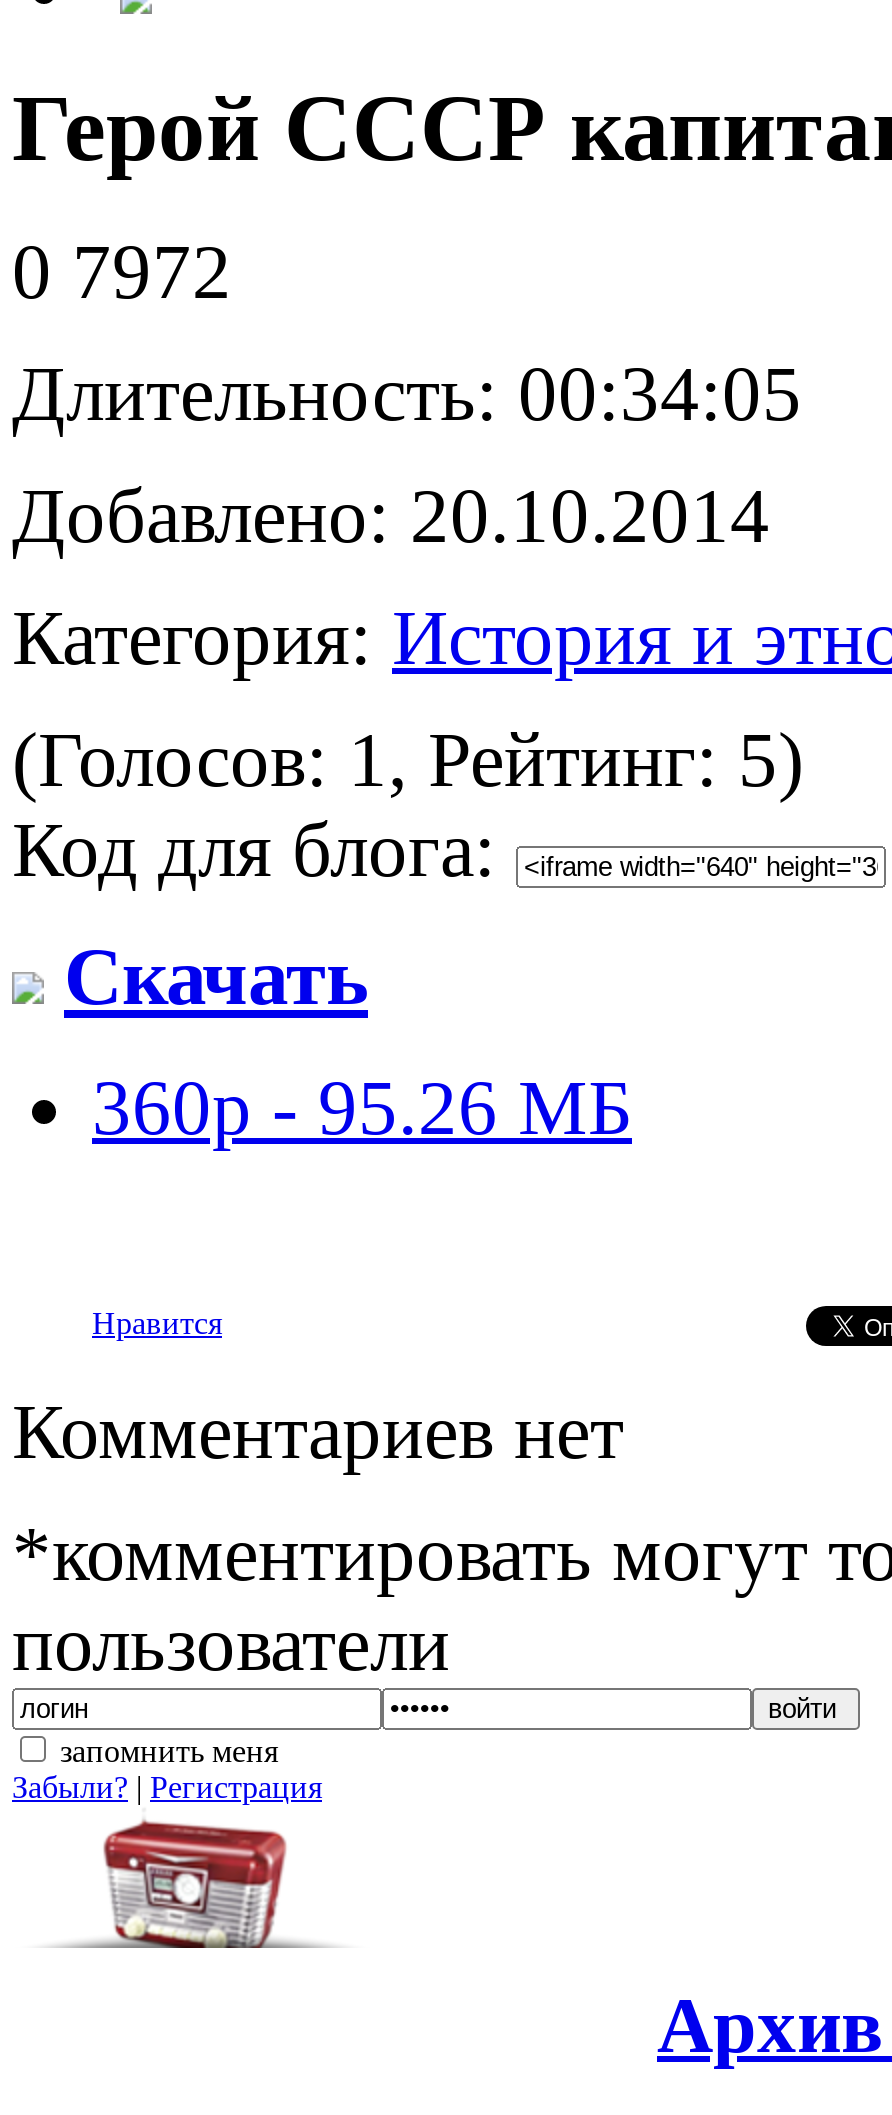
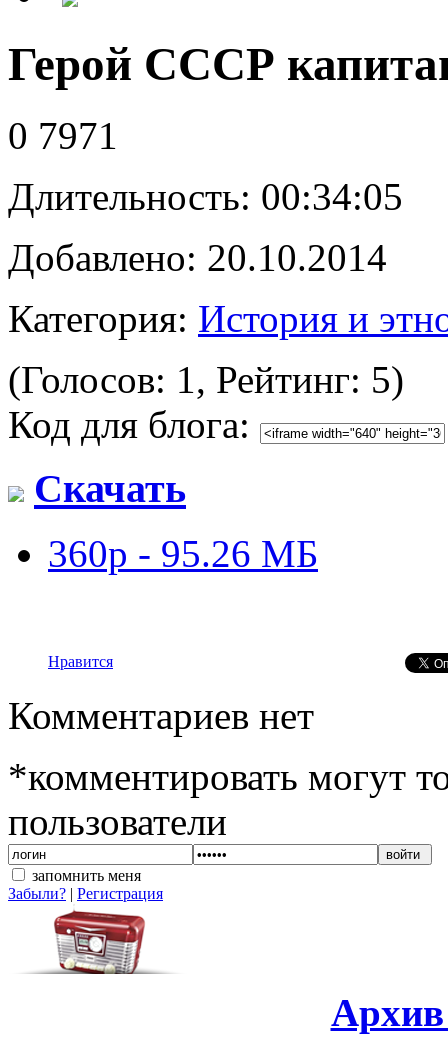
- 0 7972
+ 0 7971
